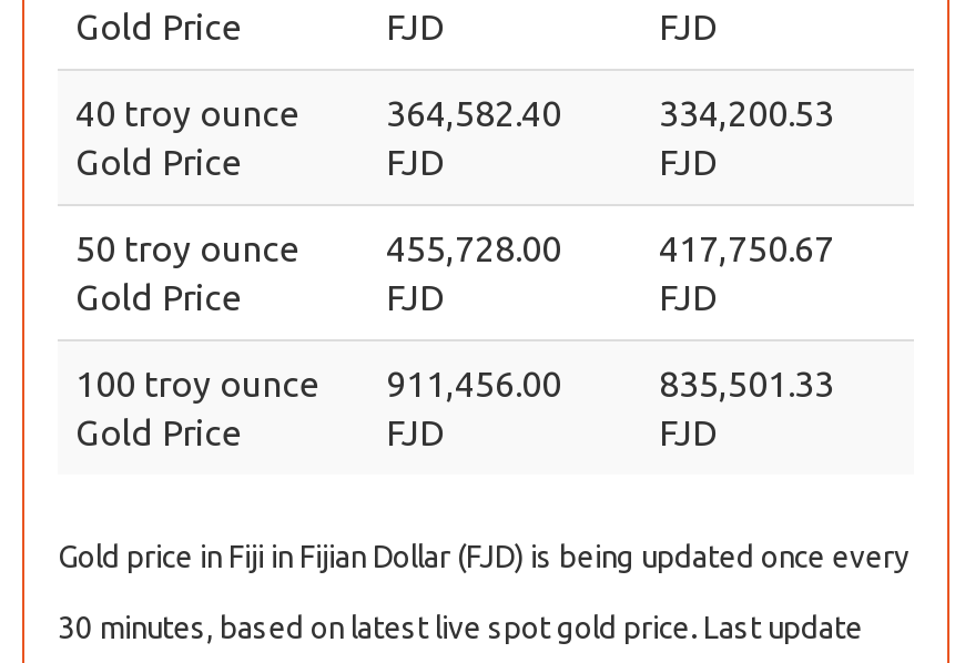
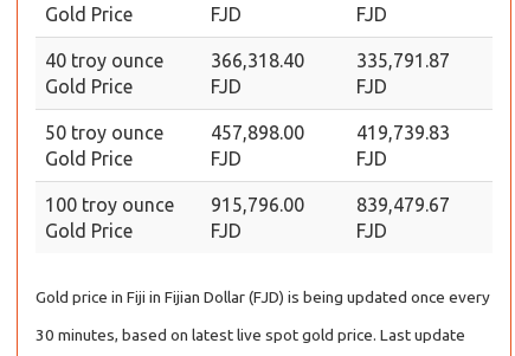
- 364,582.40
+ 366,318.40

- 334,200.53
+ 335,791.87

- 455,728.00
+ 457,898.00

- 417,750.67
+ 419,739.83

- 100 troy ounce 911,456.00
+ 100 troy ounce 915,796.00

- 835,501.33
+ 839,479.67
